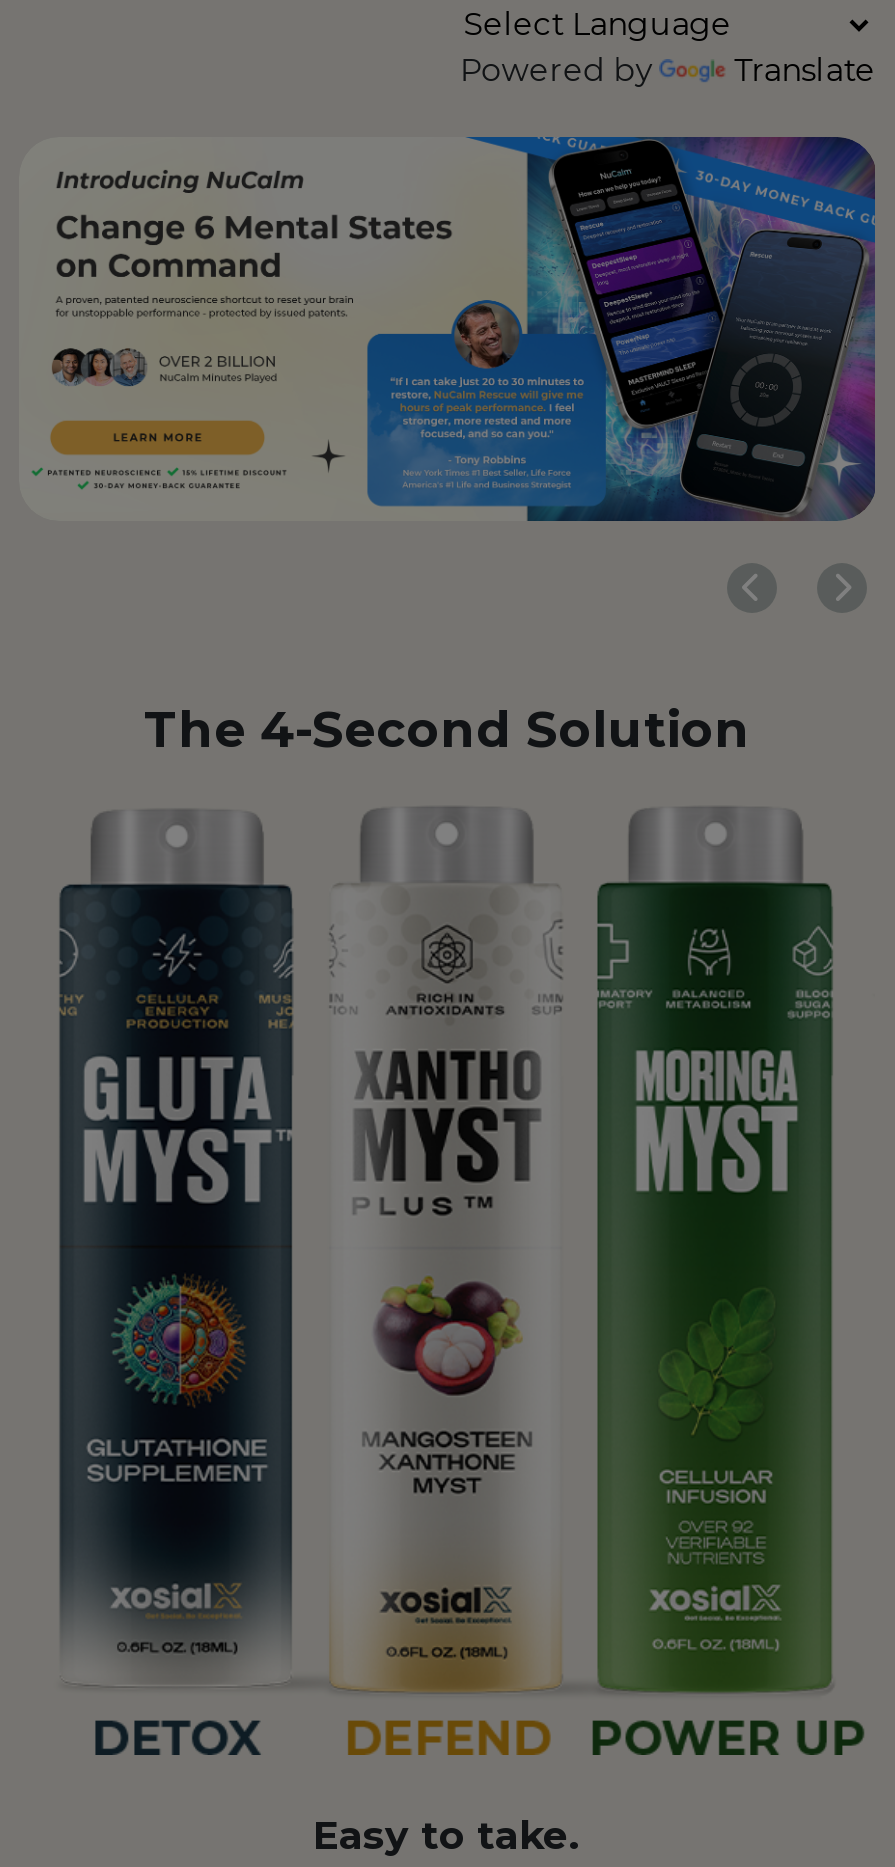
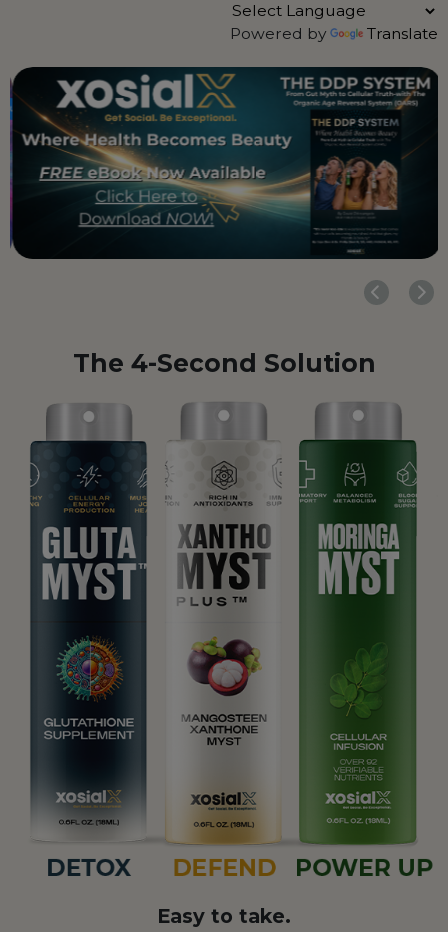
- [image]
+ [image]
